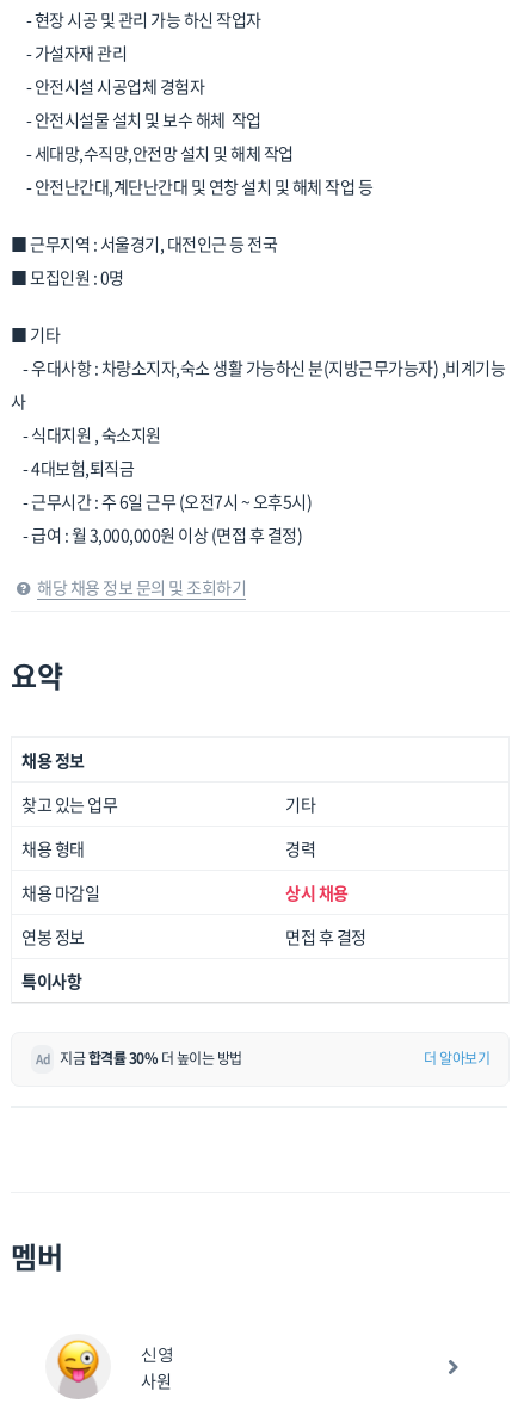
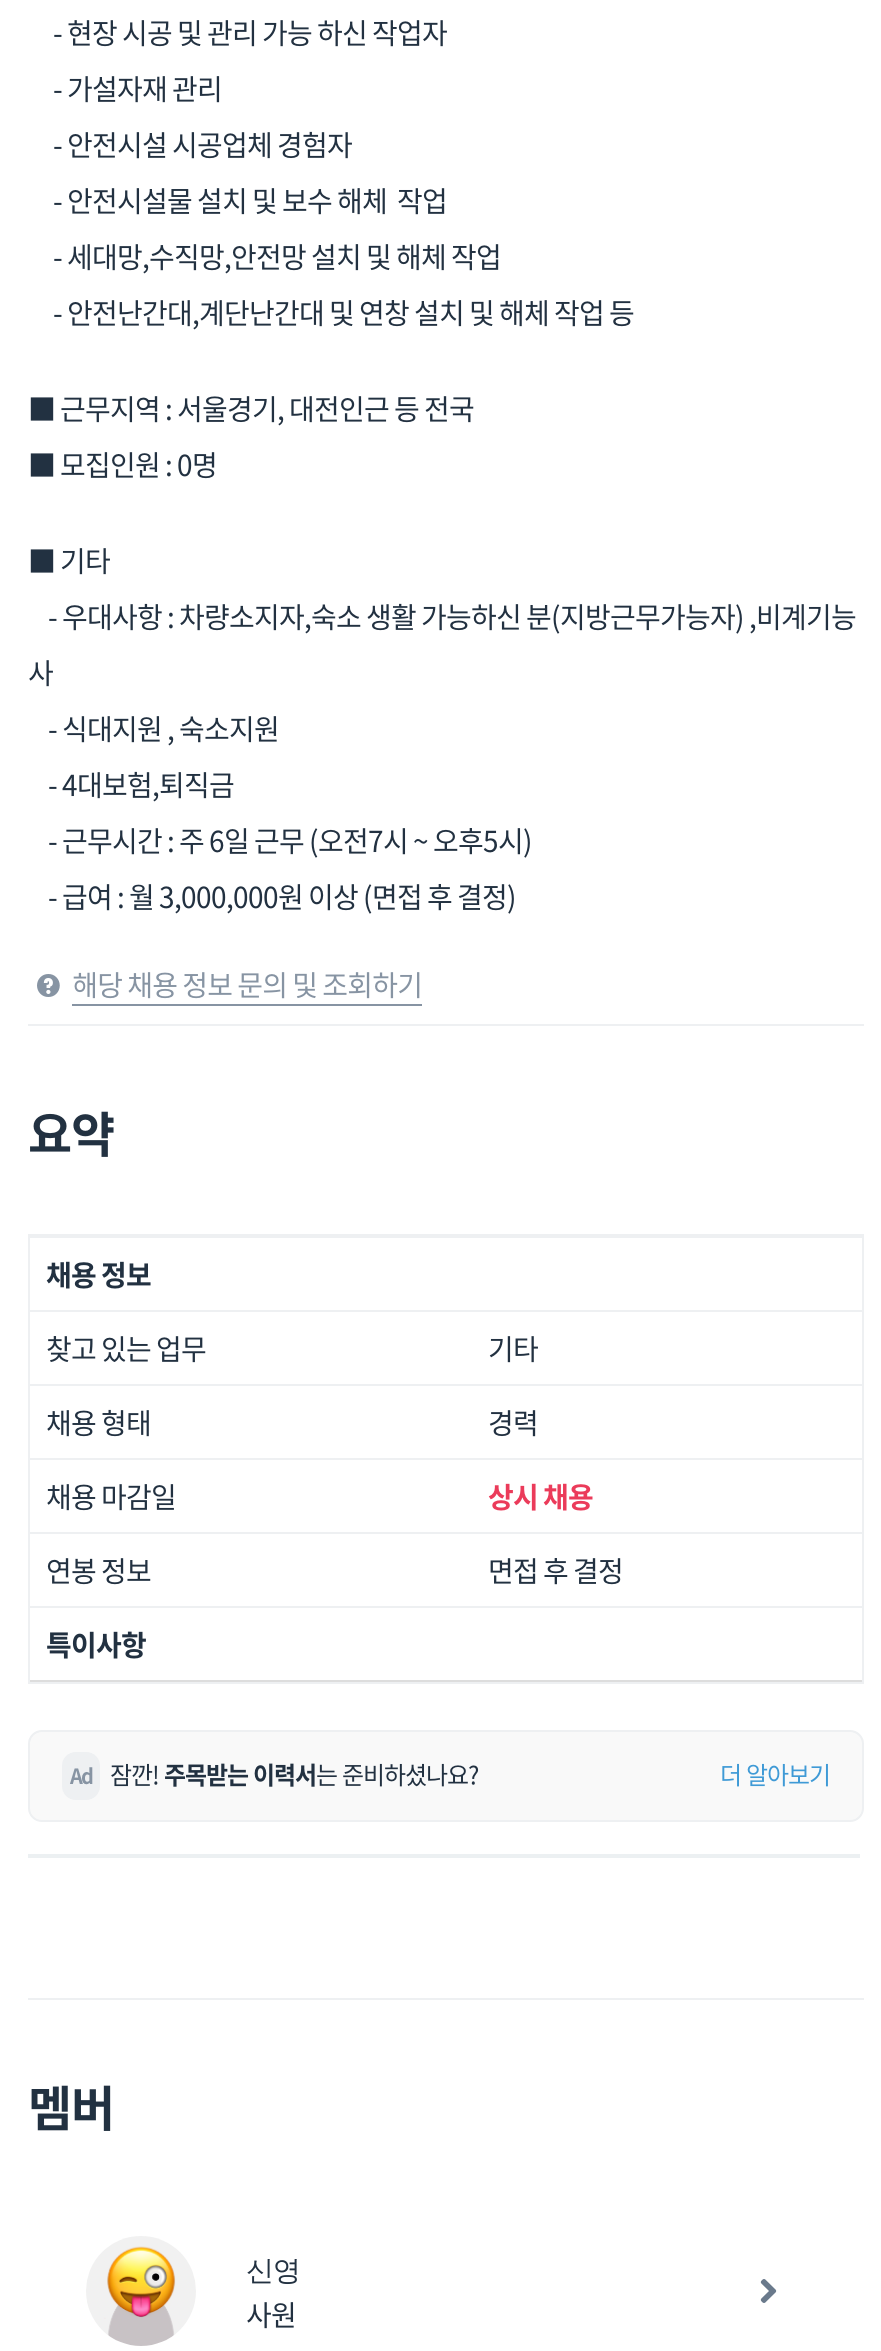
- Ad 지금 합격률 30%더 높이는 방법
+ Ad 잠깐! 주목받는 이력서는 준비하셨나요?
